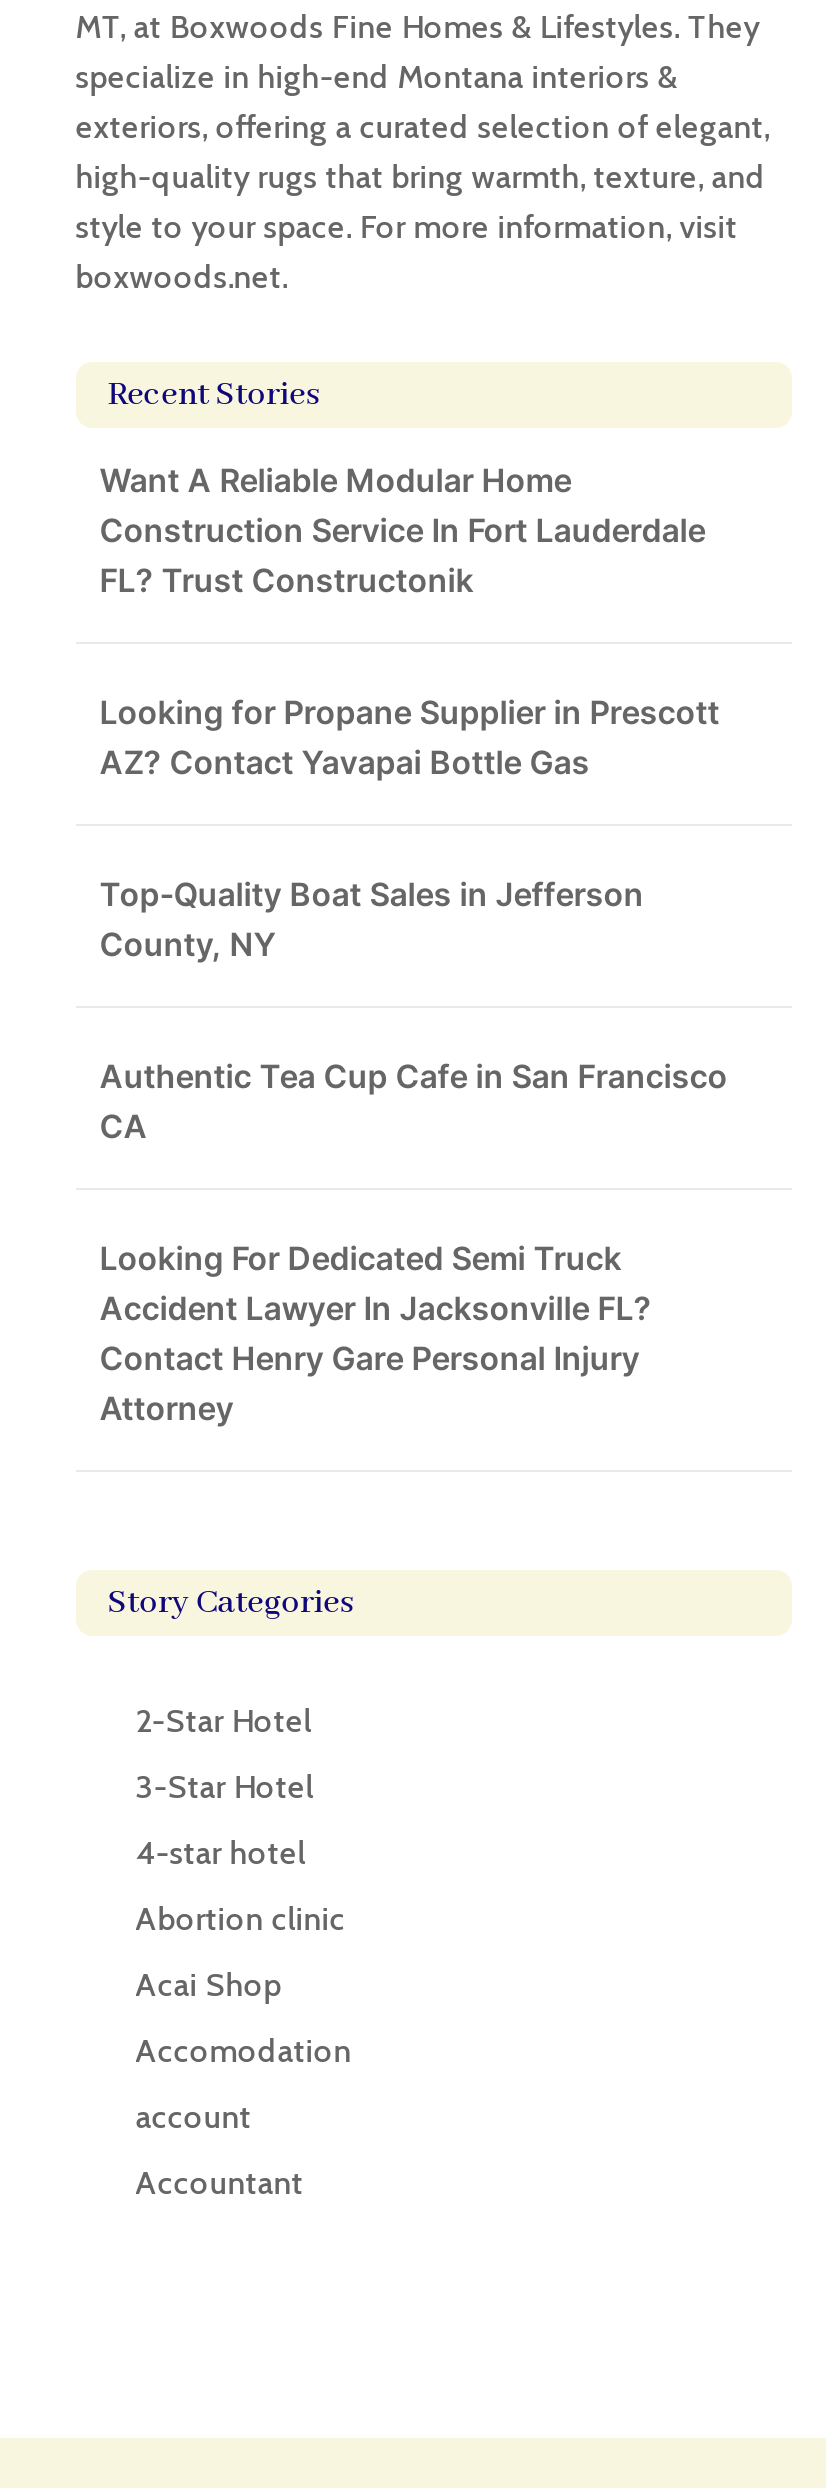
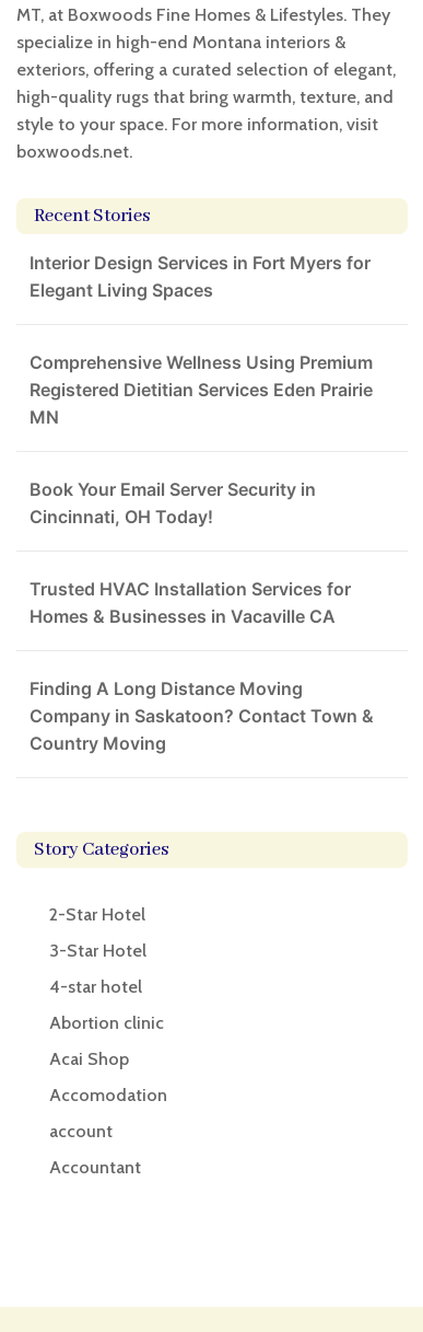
- Want A Reliable Modular Home
- Construction Service In Fort Lauderdale
- FL? Trust Constructonik
+ Interior Design Services in Fort Myers for
+ Elegant Living Spaces

- Looking for Propane Supplier in Prescott
- AZ? Contact Yavapai Bottle Gas
+ Comprehensive Wellness Using Premium
+ Registered Dietitian Services Eden Prairie
+ MN

- Top-Quality Boat Sales in Jefferson
- County, NY
+ Book Your Email Server Security in
+ Cincinnati, OH Today!

- Authentic Tea Cup Cafe in San Francisco
- CA
+ Trusted HVAC Installation Services for
+ Homes & Businesses in Vacaville CA

- Looking For Dedicated Semi Truck
- Accident Lawyer In Jacksonville FL?
- Contact Henry Gare Personal Injury
- Attorney
+ Finding A Long Distance Moving
+ Company in Saskatoon? Contact Town &
+ Country Moving
